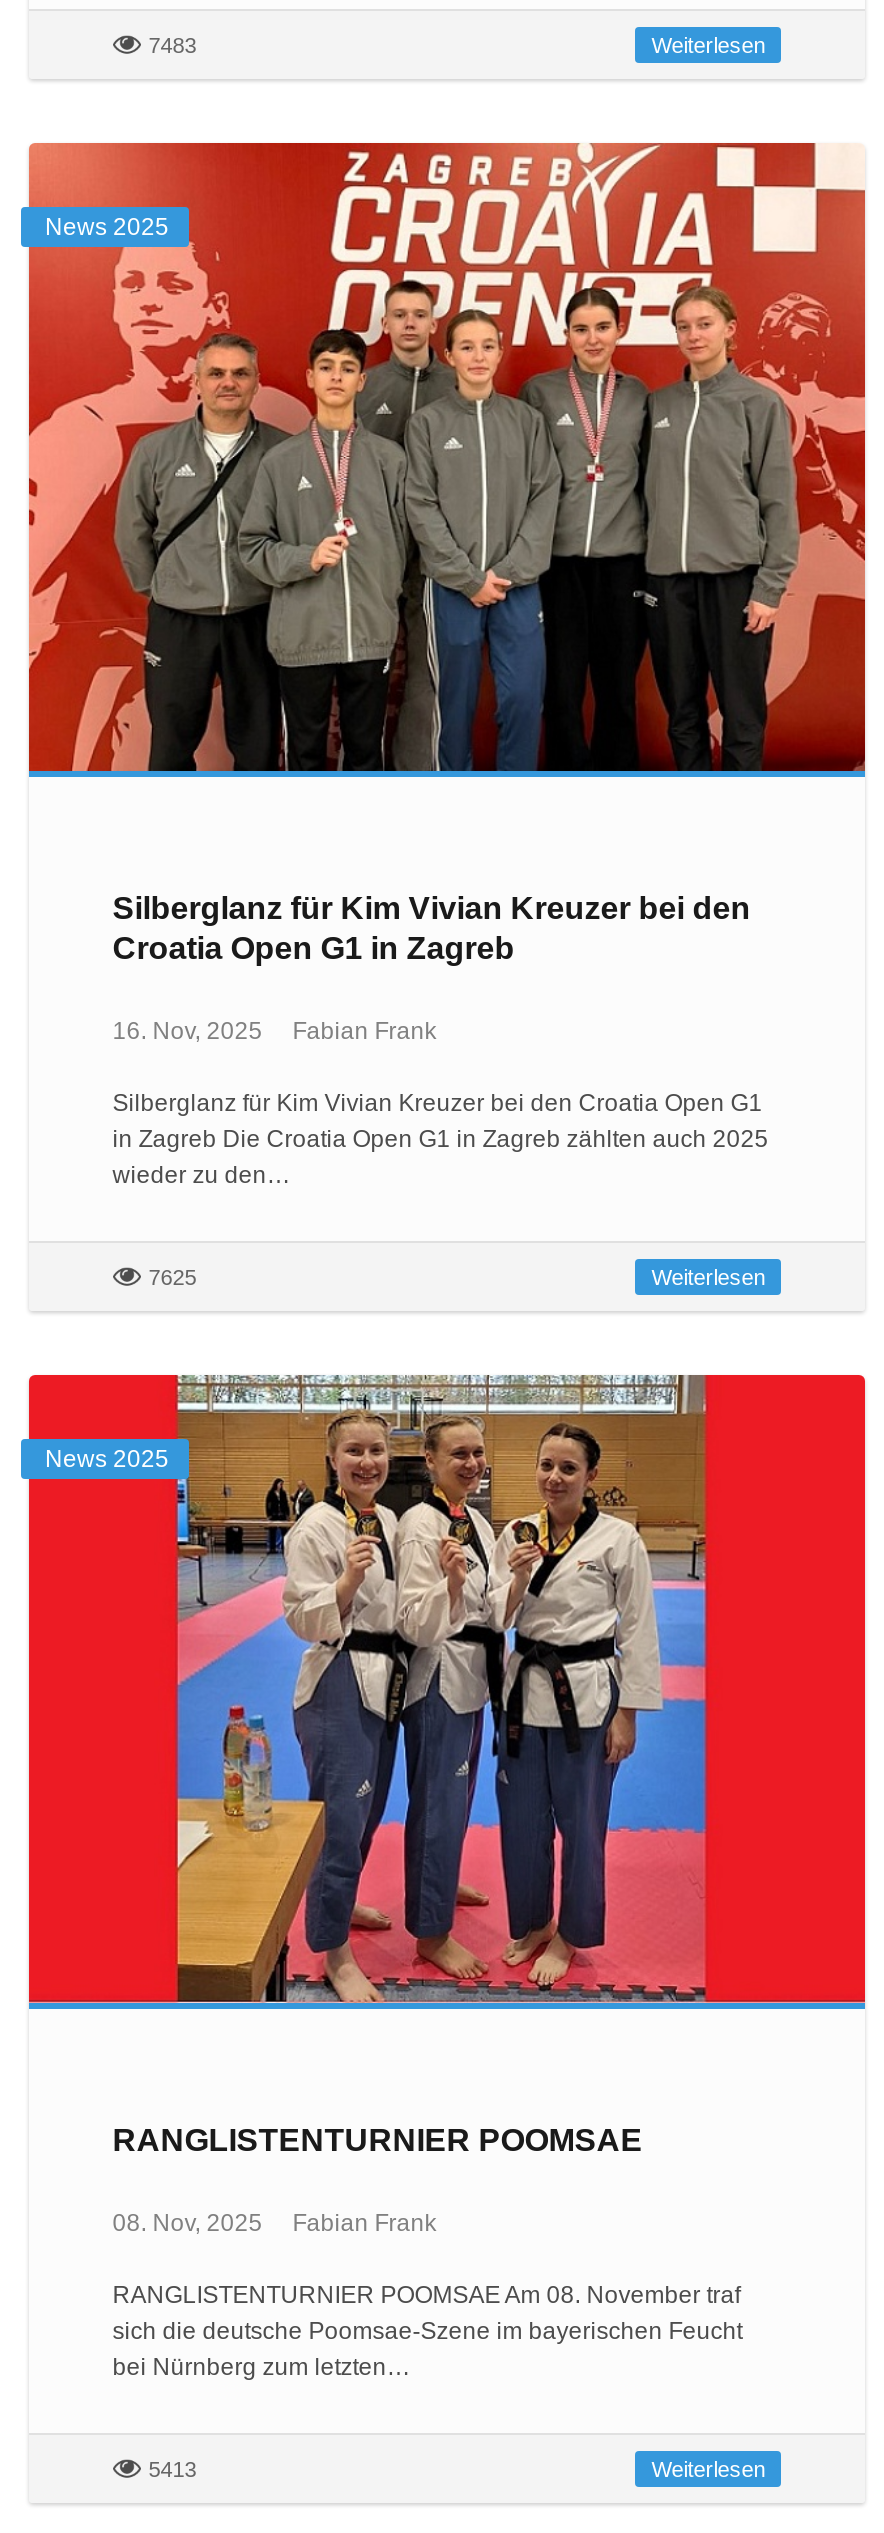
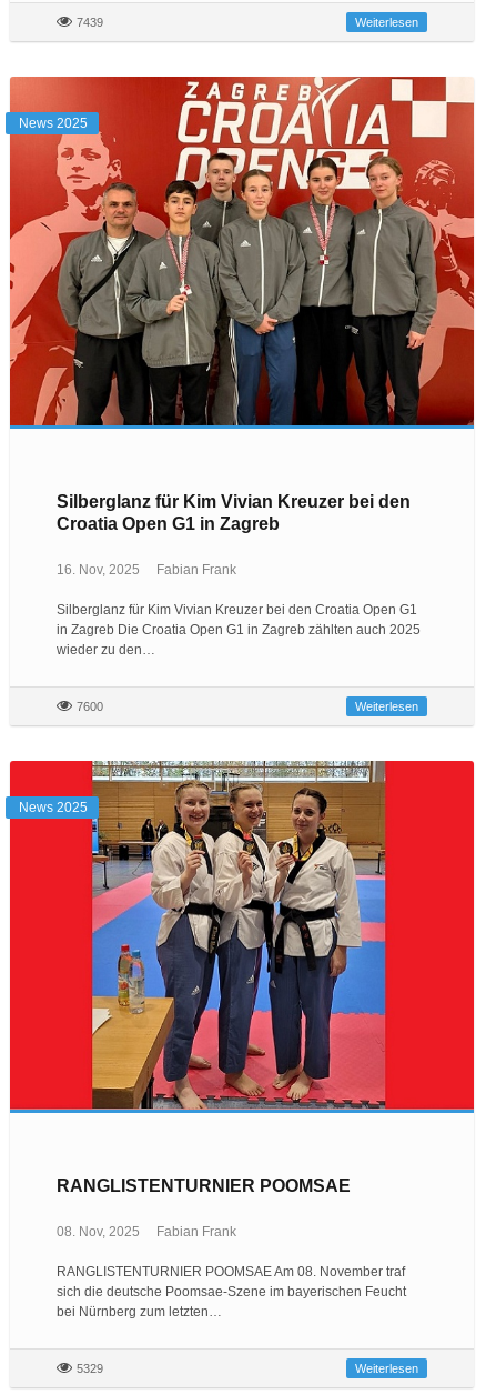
- 7483
+ 7439

- 7625
+ 7600

- 5413
+ 5329
